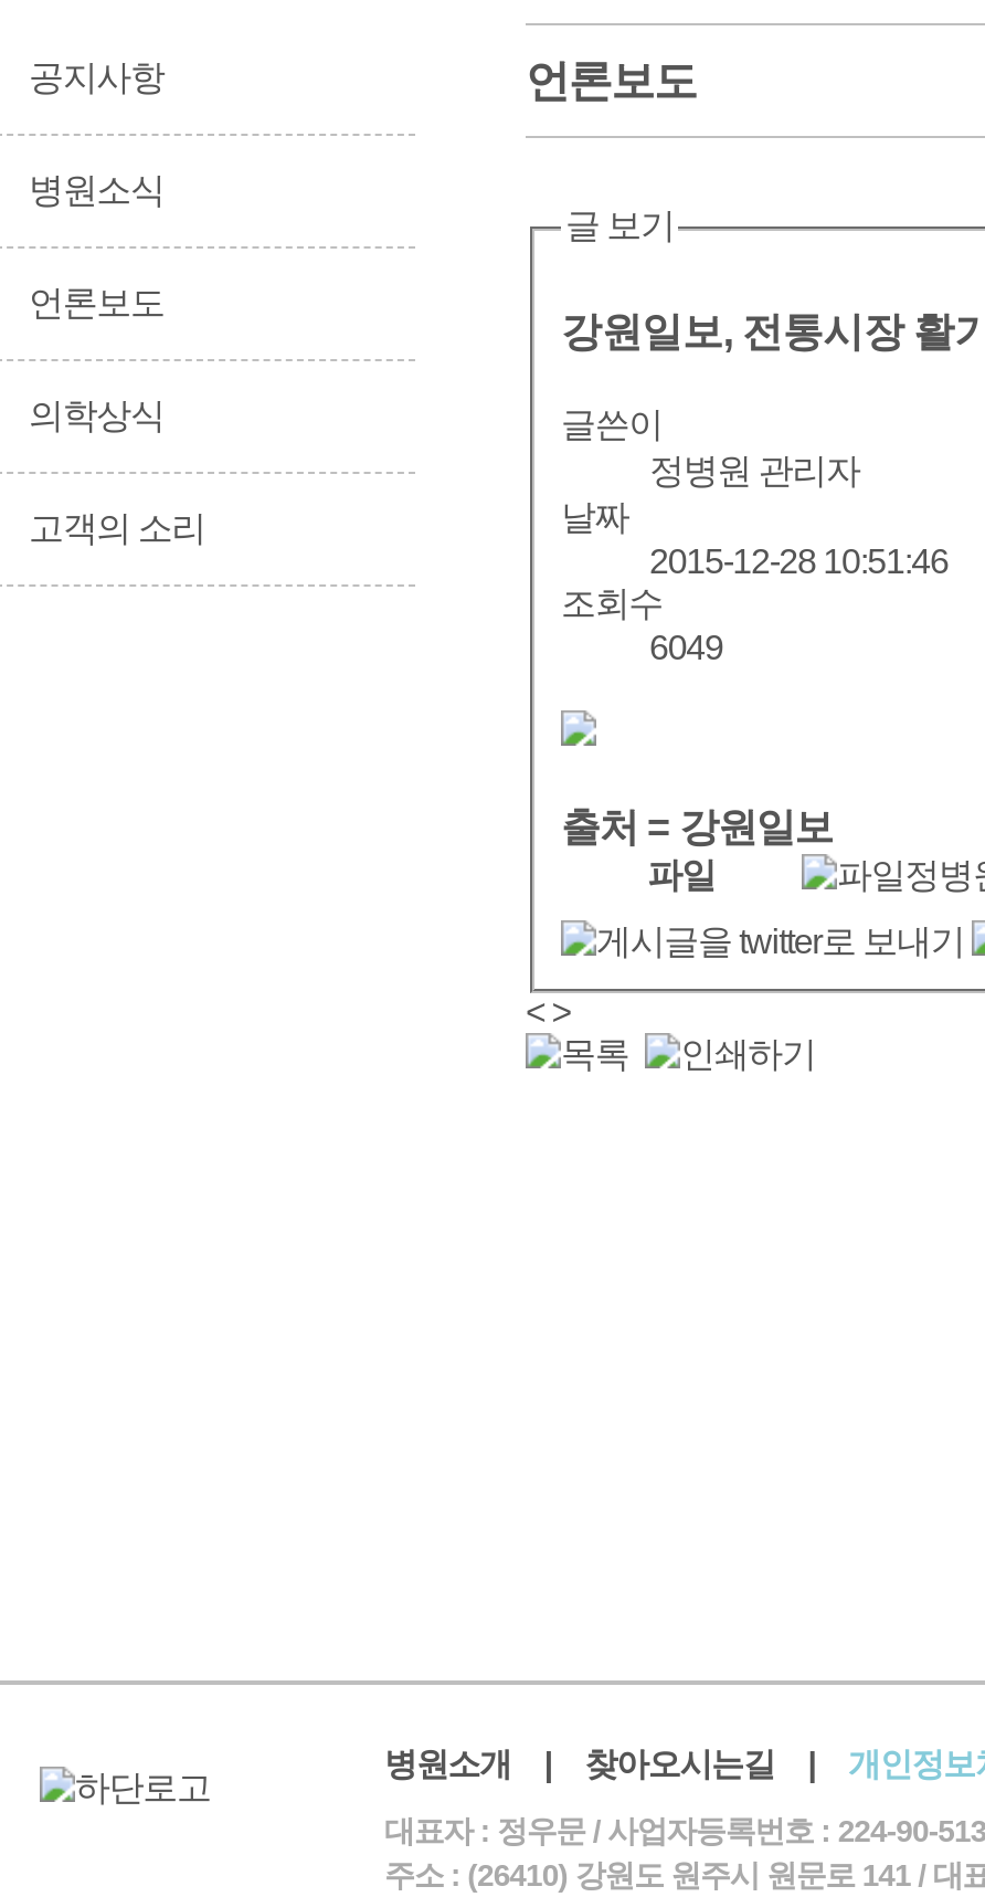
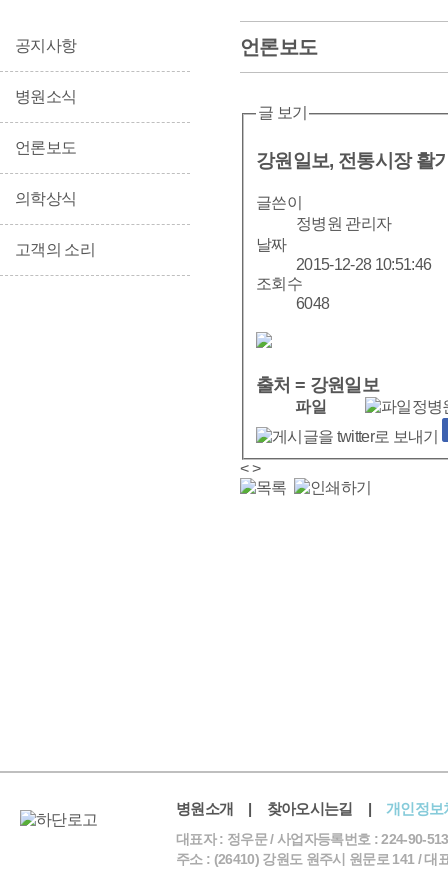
- 6049
+ 6048
